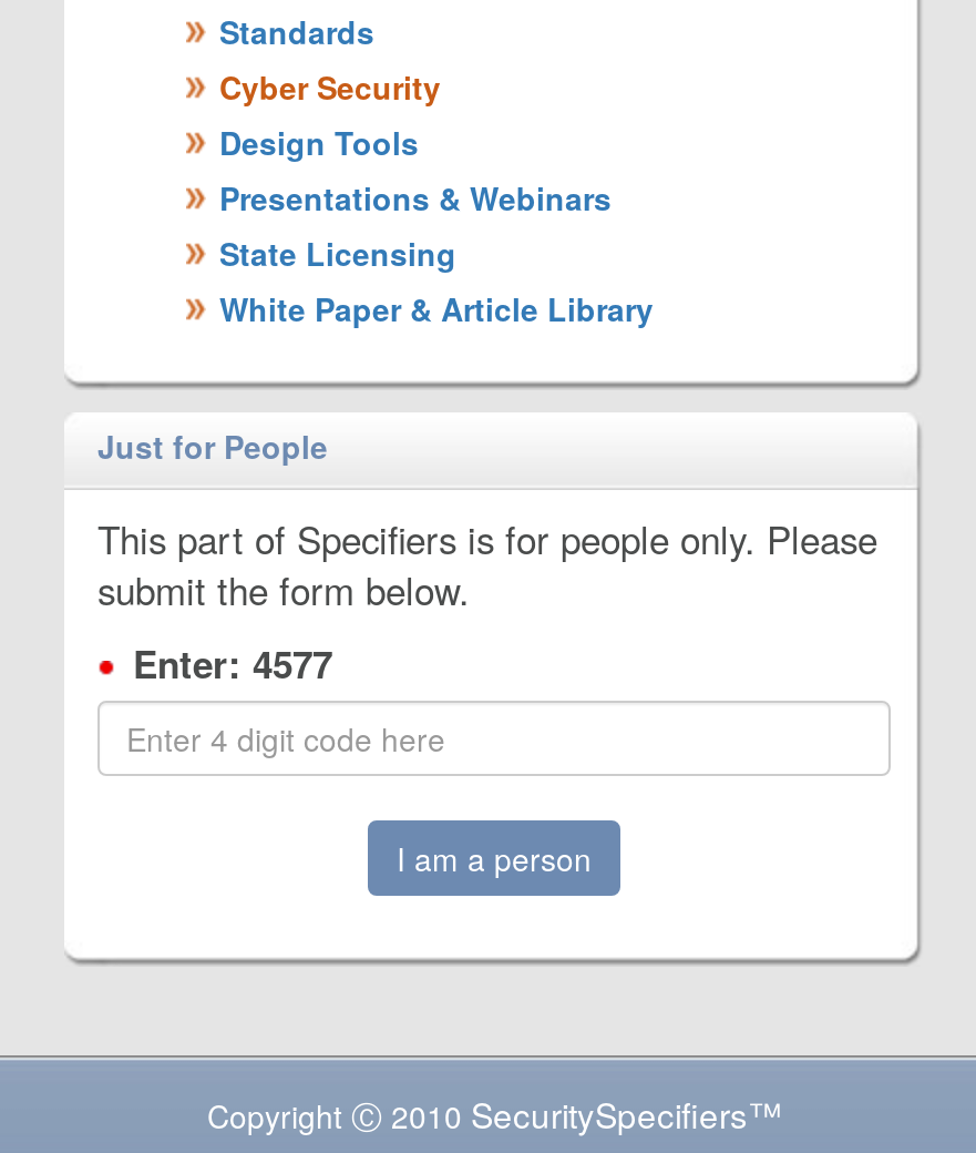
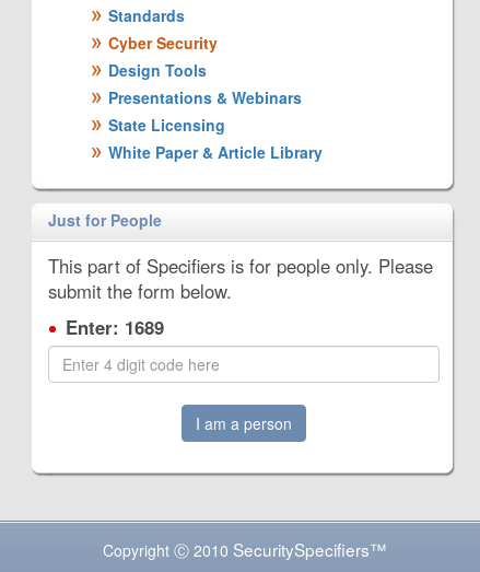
- Enter: 4577
+ Enter: 1689
